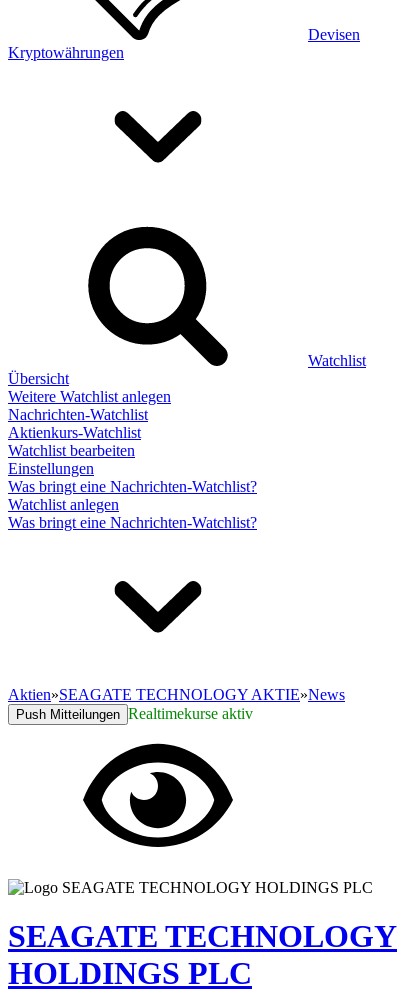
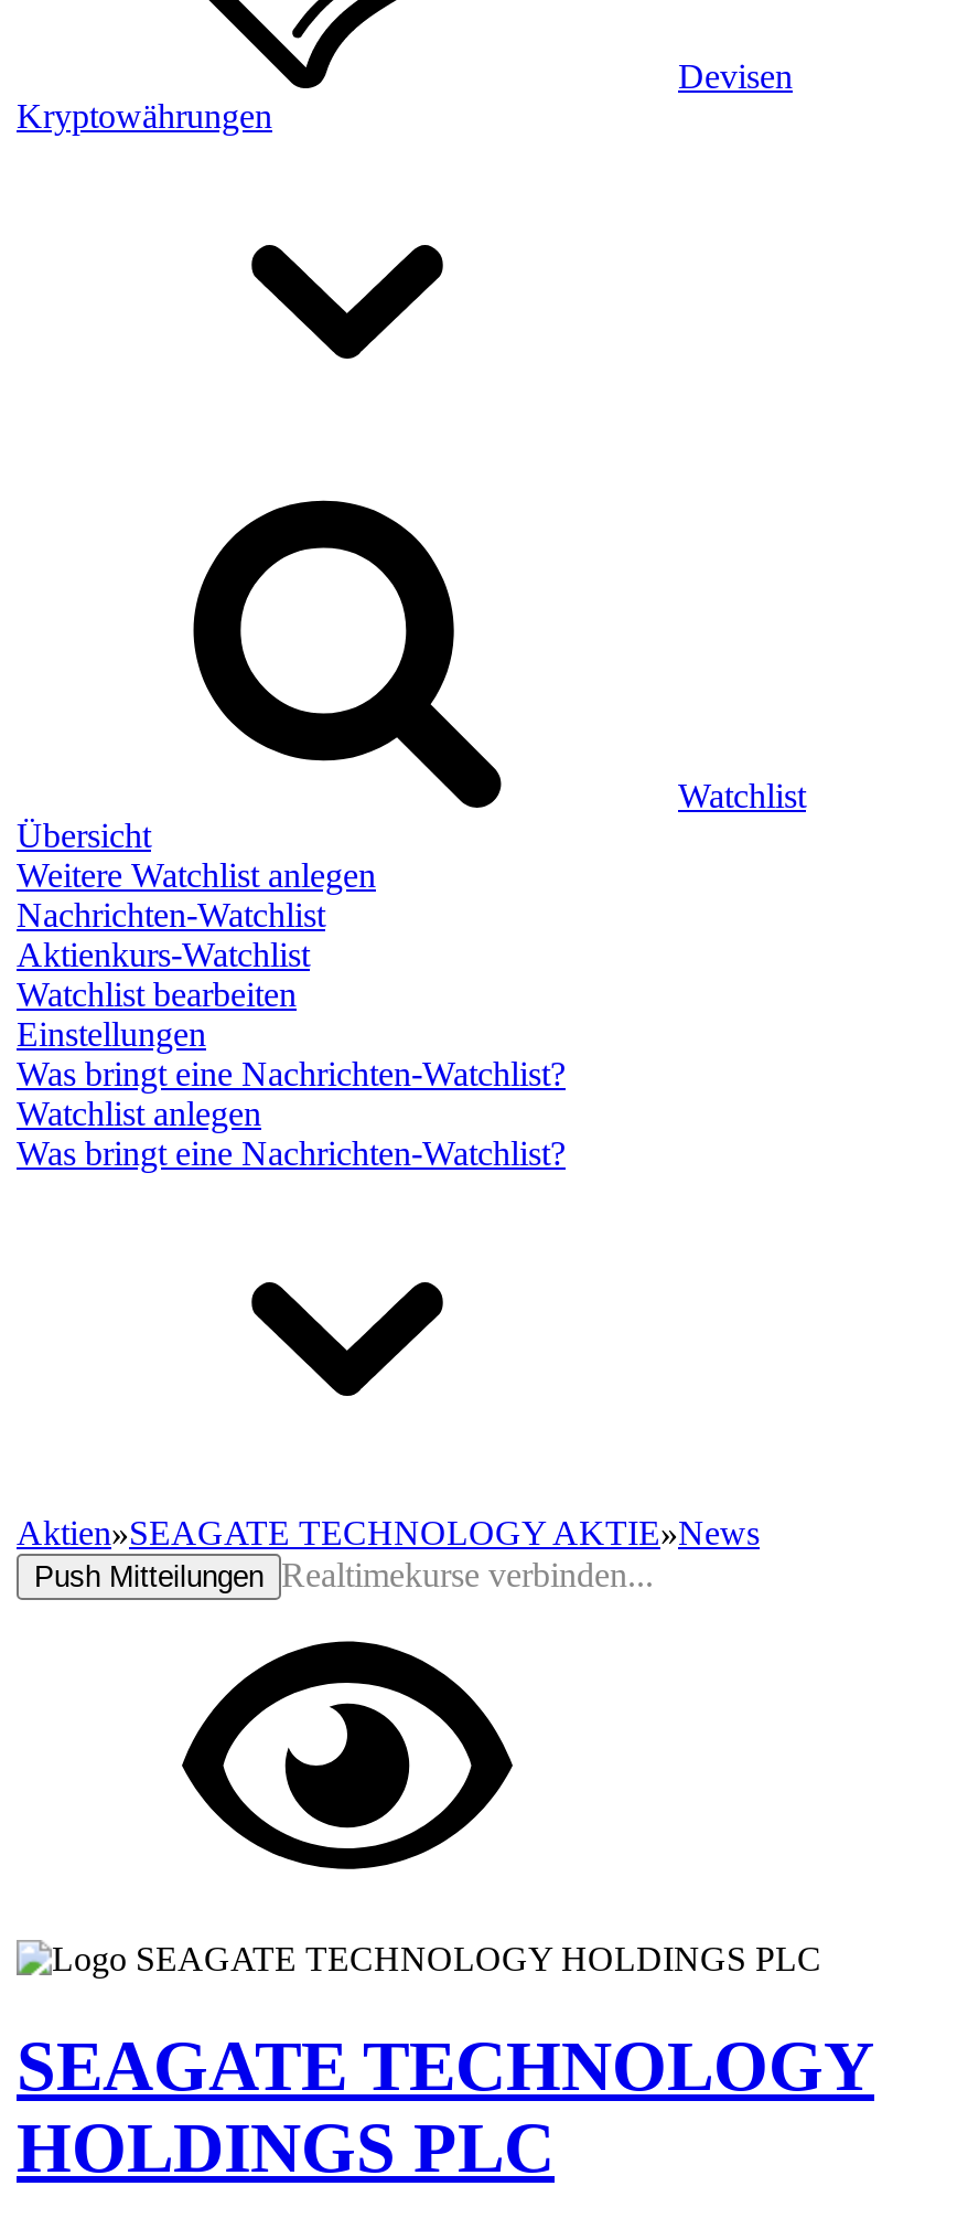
- Push Mitteilungen Realtimekurse aktiv
+ Push Mitteilungen Realtimekurse verbinden...
